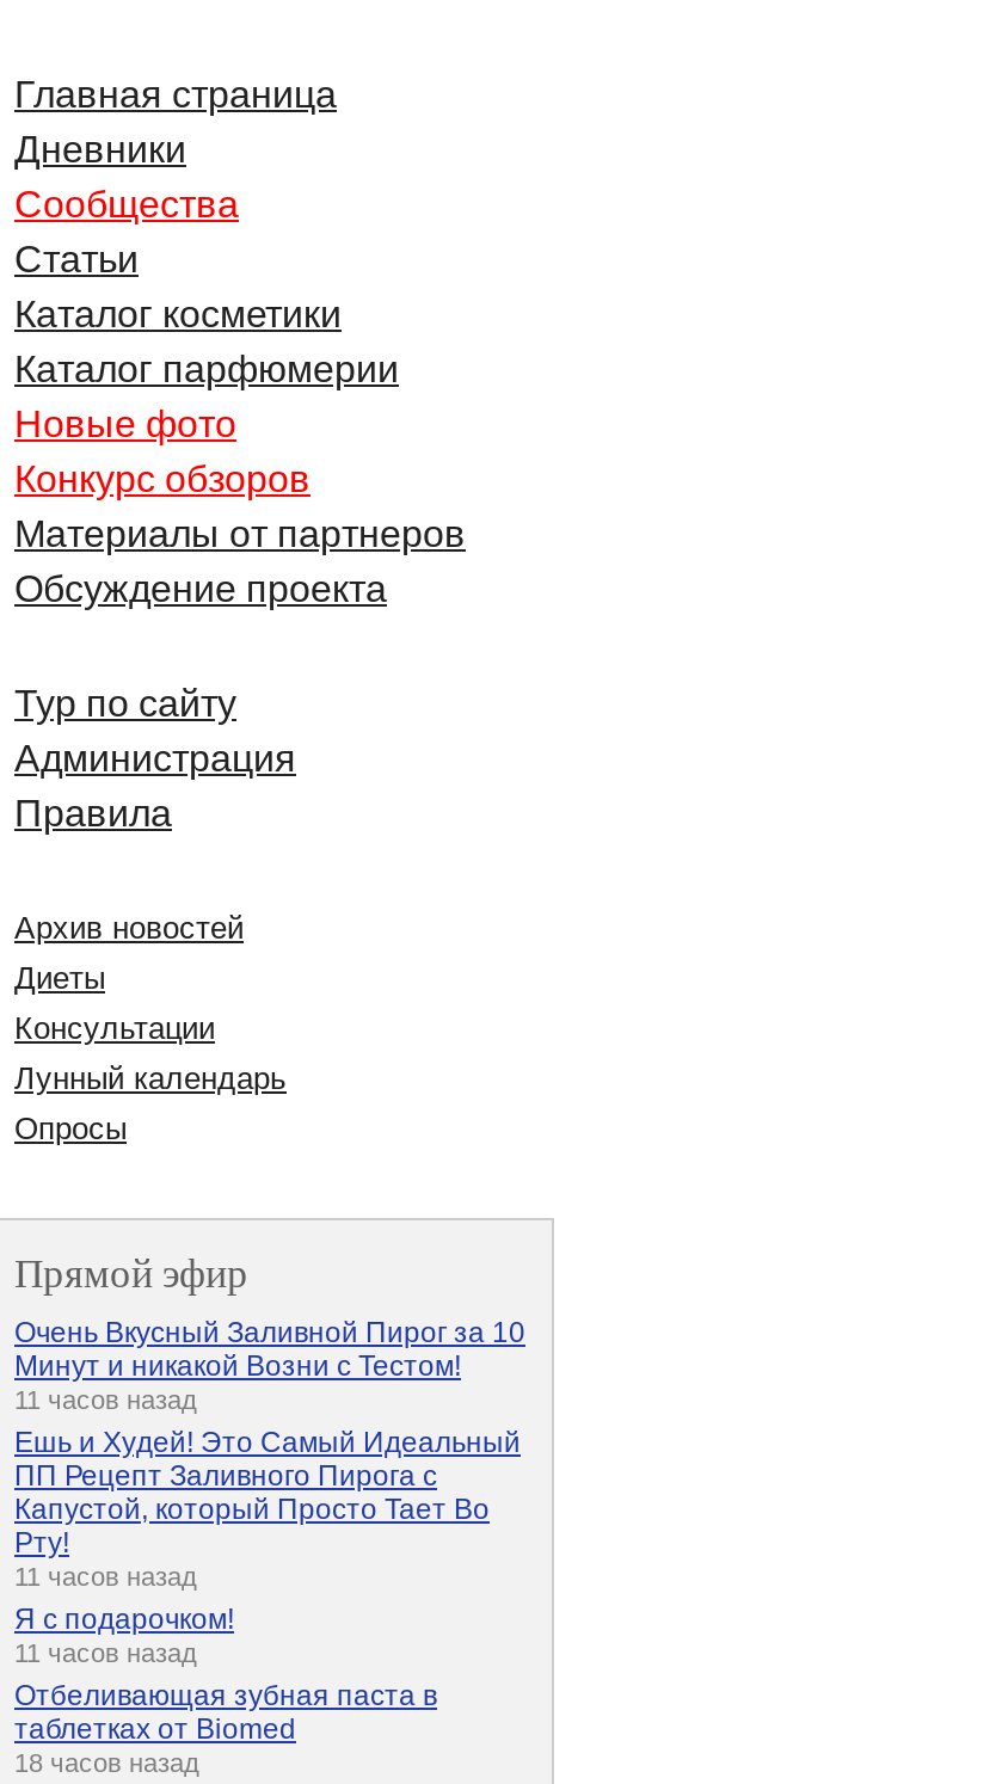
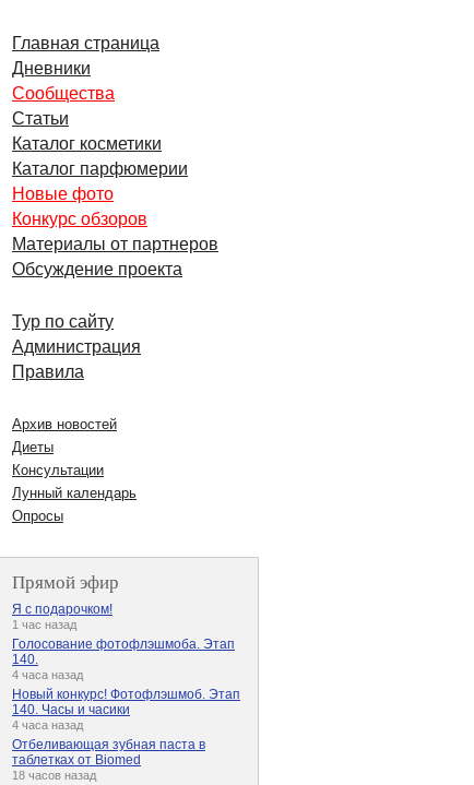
- Очень Вкусный Заливной Пирог за 10
- Минут и никакой Возни с Тестом!
- 11 часов назад
- Ешь и Худей! Это Самый Идеальный
- ПП Рецепт Заливного Пирога с
- Капустой, который Просто Тает Во
- Рту!
- 11 часов назад

moved up: Я с подарочком!

- 11 часов назад
+ 1 час назад
+ Голосование фотофлэшмоба. Этап
+ 140.
+ 4 часа назад
+ Новый конкурс! Фотофлэшмоб. Этап
+ 140. Часы и часики
+ 4 часа назад
